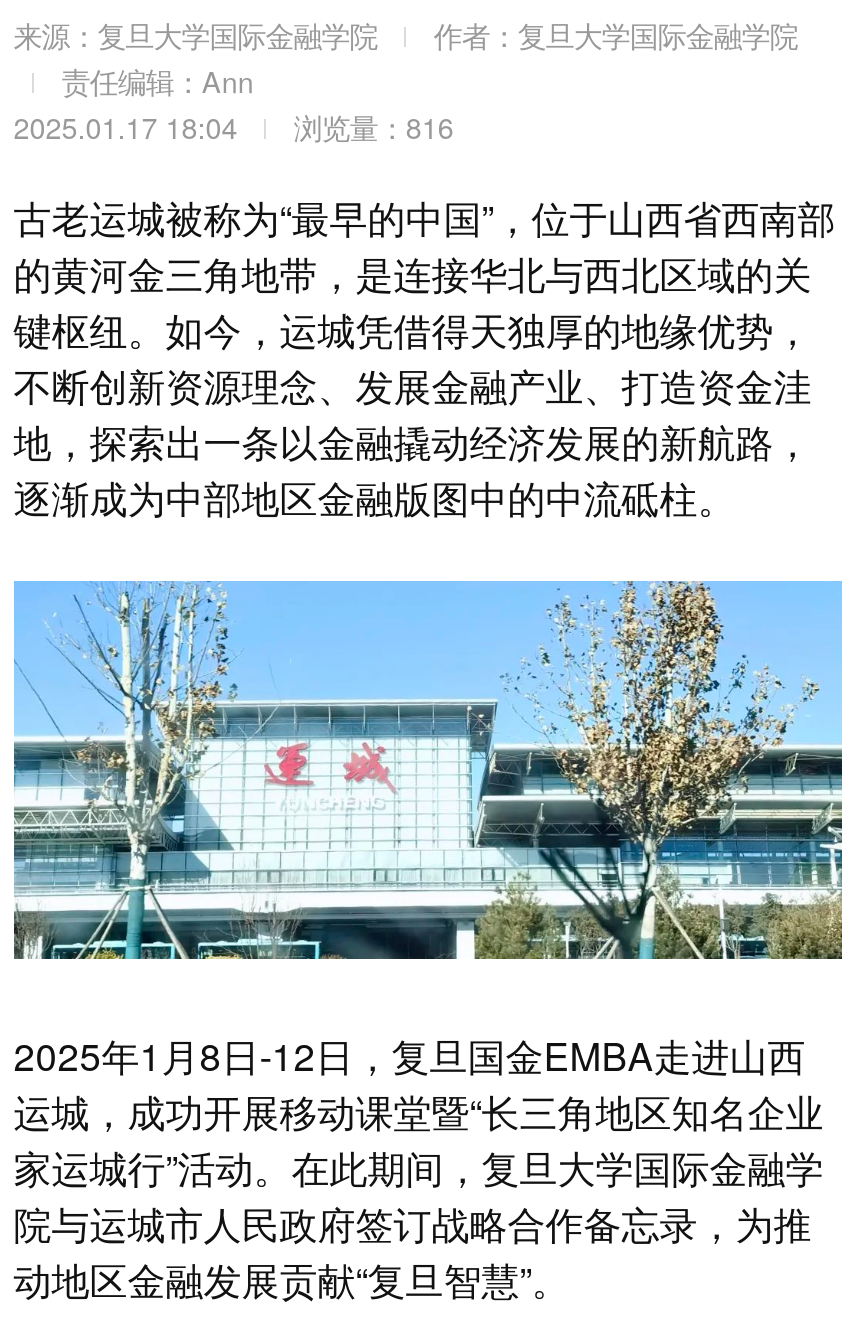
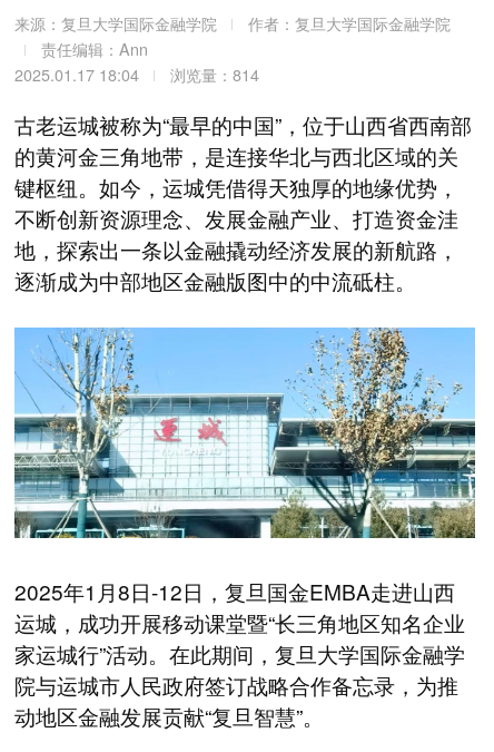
- 2025.01.17 18:04 浏览量：816
+ 2025.01.17 18:04 浏览量：814
